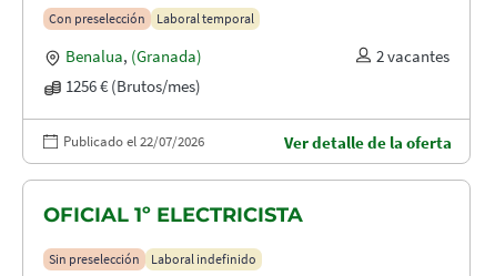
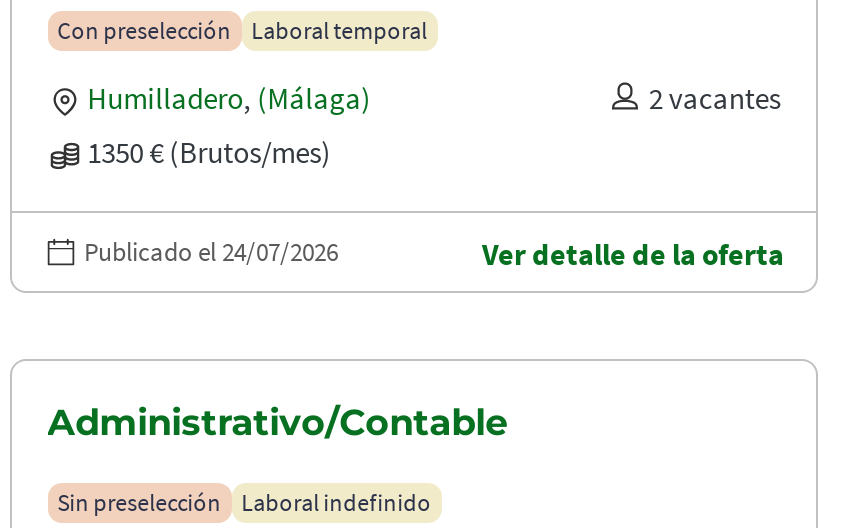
- Benalua, (Granada)
+ Humilladero, (Málaga)

- 1256 € (Brutos/mes)
+ 1350 € (Brutos/mes)

- Publicado el 22/07/2026
+ Publicado el 24/07/2026

- OFICIAL 1º ELECTRICISTA
+ Administrativo/Contable
